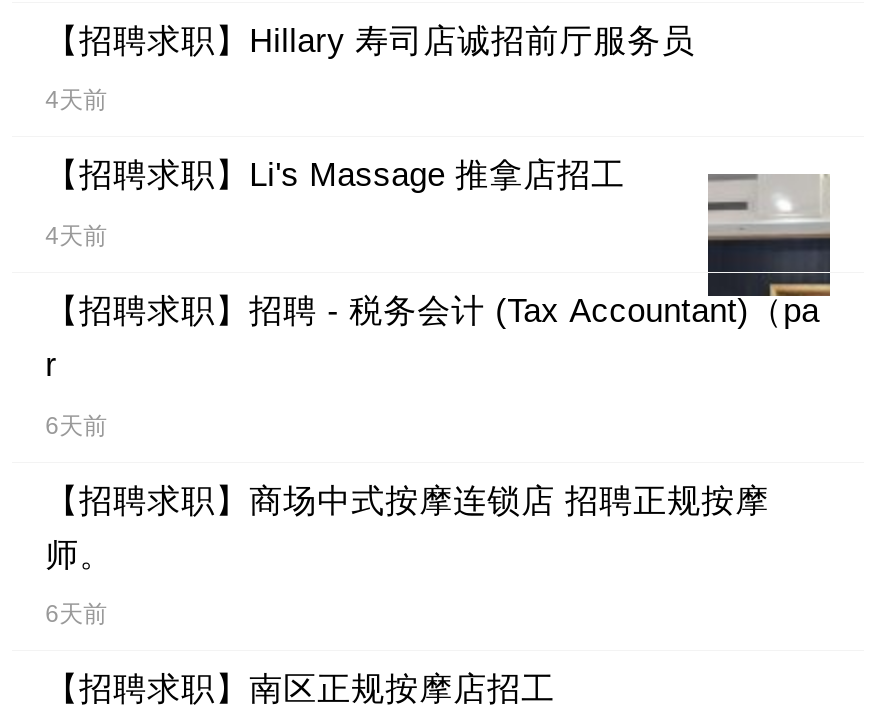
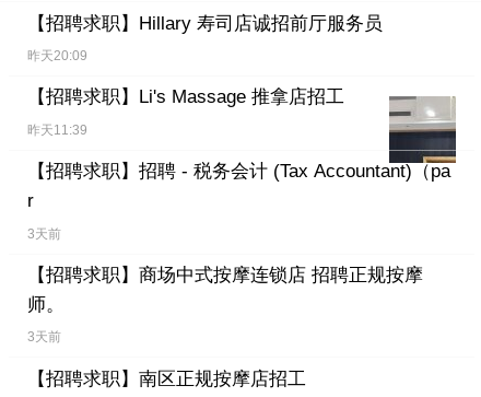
- 4天前
+ 昨天20:09

- 4天前
+ 昨天11:39

- 6天前
+ 3天前

- 6天前
+ 3天前
